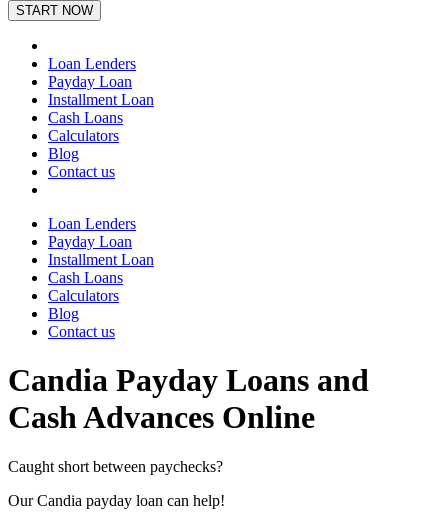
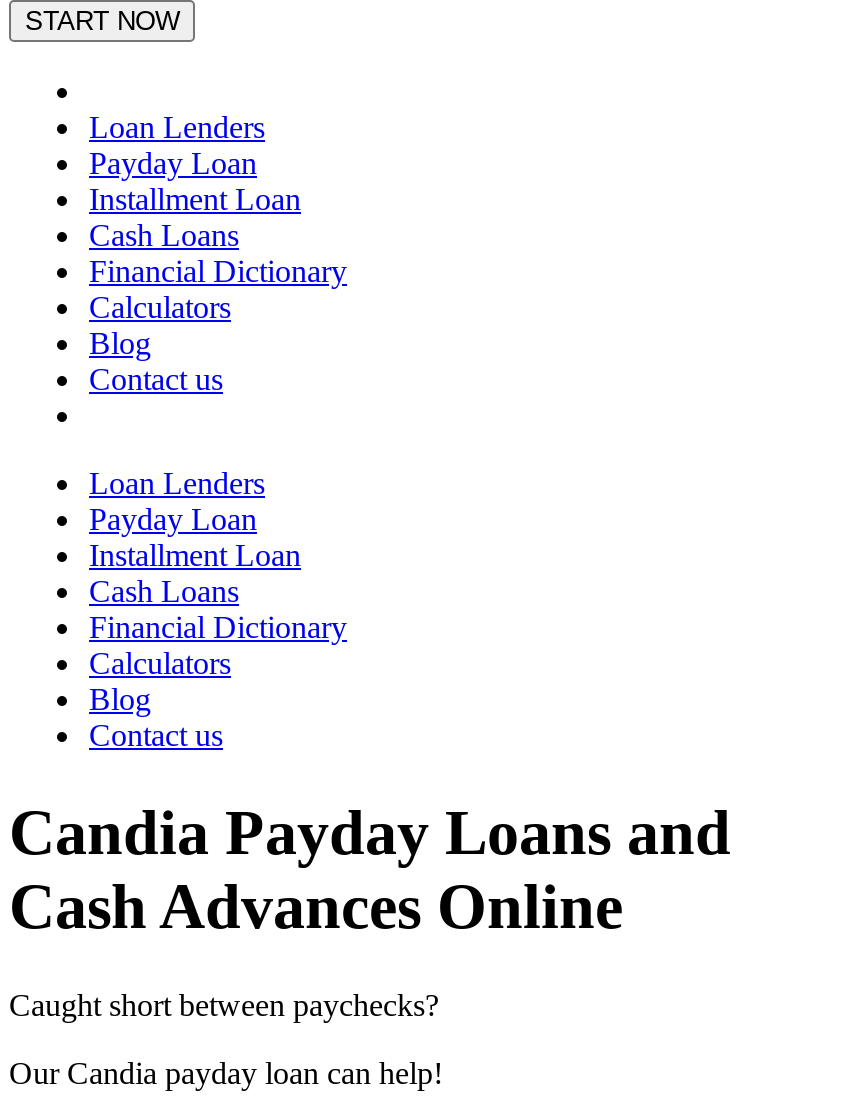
+ Financial Dictionary

+ Financial Dictionary
